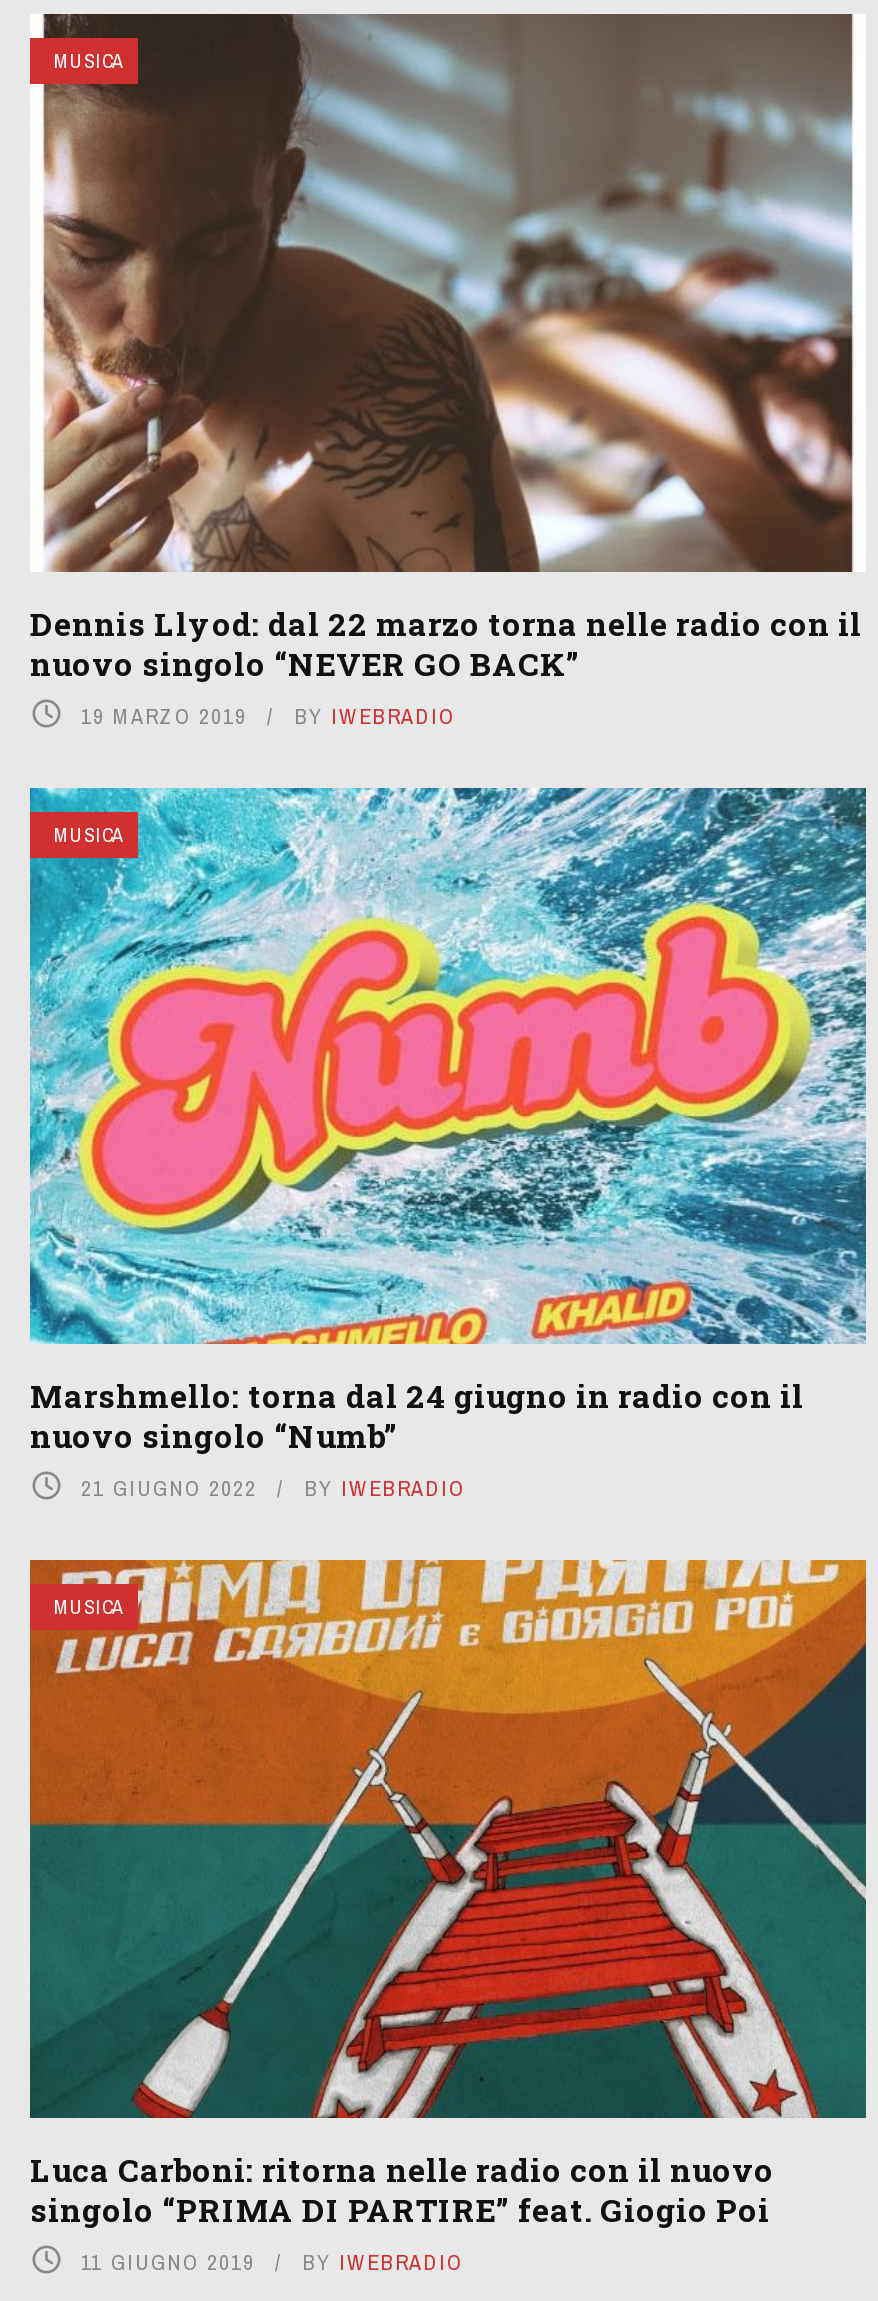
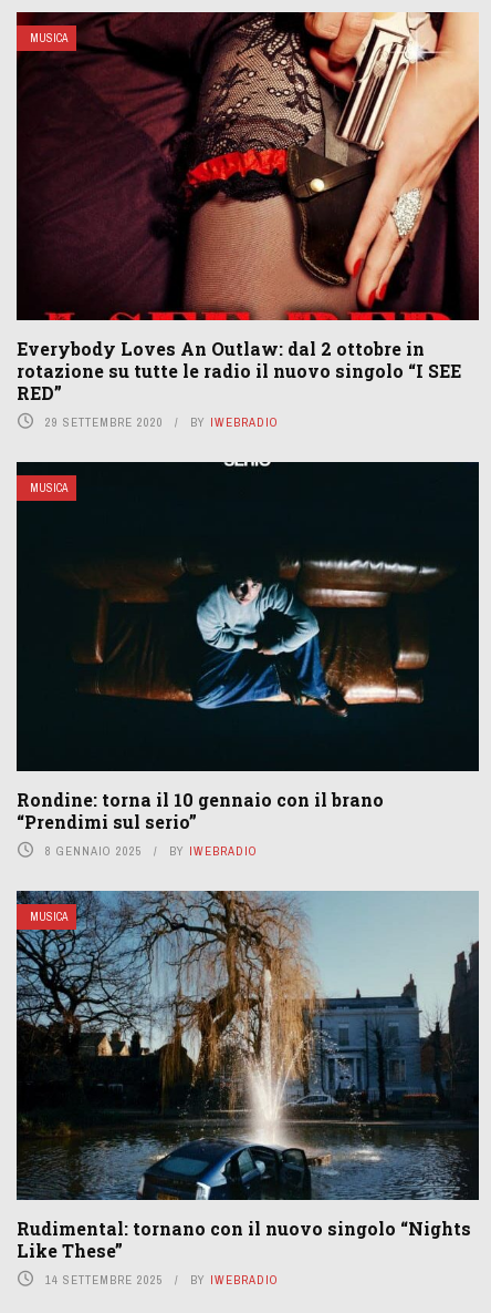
- [image]
- Dennis Llyod: dal 22 marzo torna nelle radio con il
- nuovo singolo “NEVER GO BACK”
- 19 MARZO 2019
+ [image]
+ Everybody Loves An Outlaw: dal 2 ottobre in
+ rotazione su tutte le radio il nuovo singolo “I SEE
+ RED”
+ 29 SETTEMBRE 2020

- [image]
- Marshmello: torna dal 24 giugno in radio con il
- nuovo singolo “Numb”
- 21 GIUGNO 2022
+ [image]
+ Rondine: torna il 10 gennaio con il brano
+ “Prendimi sul serio”
+ 8 GENNAIO 2025

- [image]
- Luca Carboni: ritorna nelle radio con il nuovo
- singolo “PRIMA DI PARTIRE” feat. Giogio Poi
- 11 GIUGNO 2019
+ [image]
+ Rudimental: tornano con il nuovo singolo “Nights
+ Like These”
+ 14 SETTEMBRE 2025
